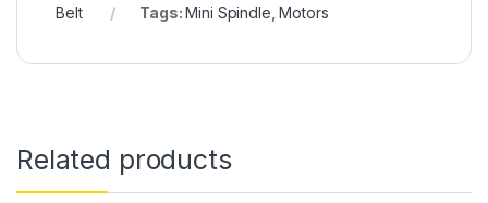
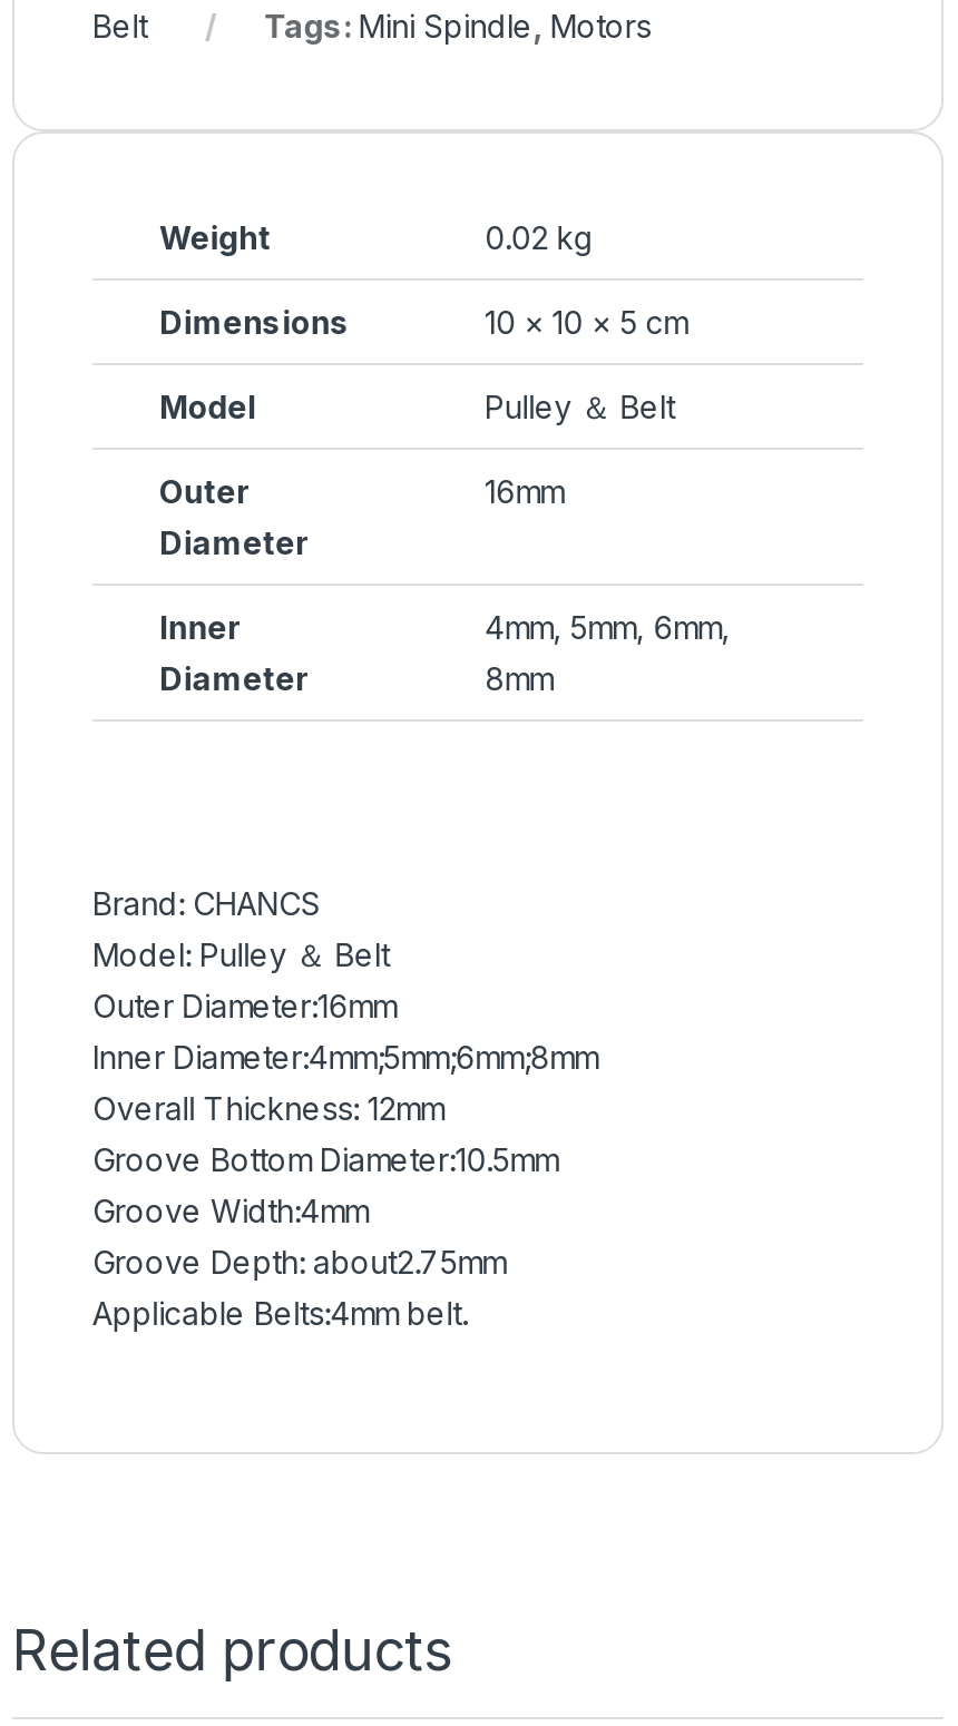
+ Brand: CHANCS
+ Model: Pulley ＆ Belt
+ Outer Diameter:16mm
+ Inner Diameter:4mm;5mm;6mm;8mm
+ Overall Thickness: 12mm
+ Groove Bottom Diameter:10.5mm
+ Groove Width:4mm
+ Groove Depth: about2.75mm
+ Applicable Belts:4mm belt.

+ Weight
+ 0.02 kg
+ Dimensions
+ 10 × 10 × 5 cm
+ Model
+ Pulley ＆ Belt
+ Outer
+ Diameter

+ Inner
+ Diameter

+ 16mm

+ 4mm, 5mm, 6mm,
+ 8mm
